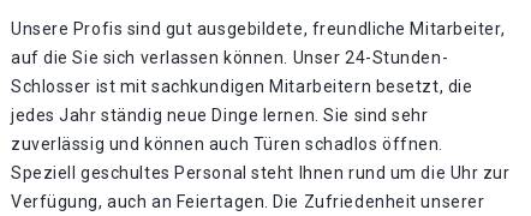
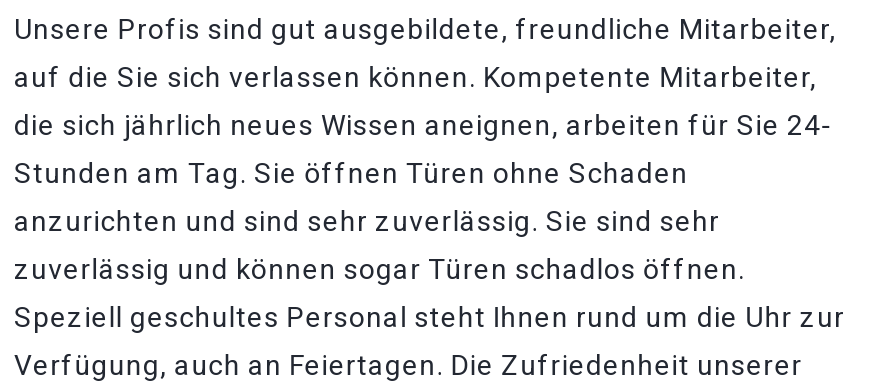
- auf die Sie sich verlassen können. Unser 24-Stunden-
- Schlosser ist mit sachkundigen Mitarbeitern besetzt, die
- jedes Jahr ständig neue Dinge lernen. Sie sind sehr
- zuverlässig und können auch Türen schadlos öffnen.
+ auf die Sie sich verlassen können. Kompetente Mitarbeiter,
+ die sich jährlich neues Wissen aneignen, arbeiten für Sie 24-
+ Stunden am Tag. Sie öffnen Türen ohne Schaden
+ anzurichten und sind sehr zuverlässig. Sie sind sehr
+ zuverlässig und können sogar Türen schadlos öffnen.
